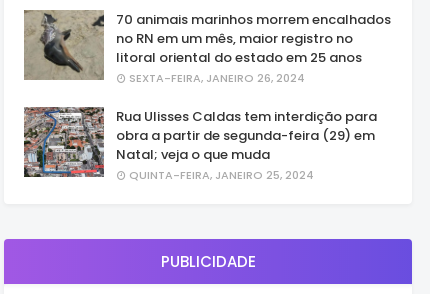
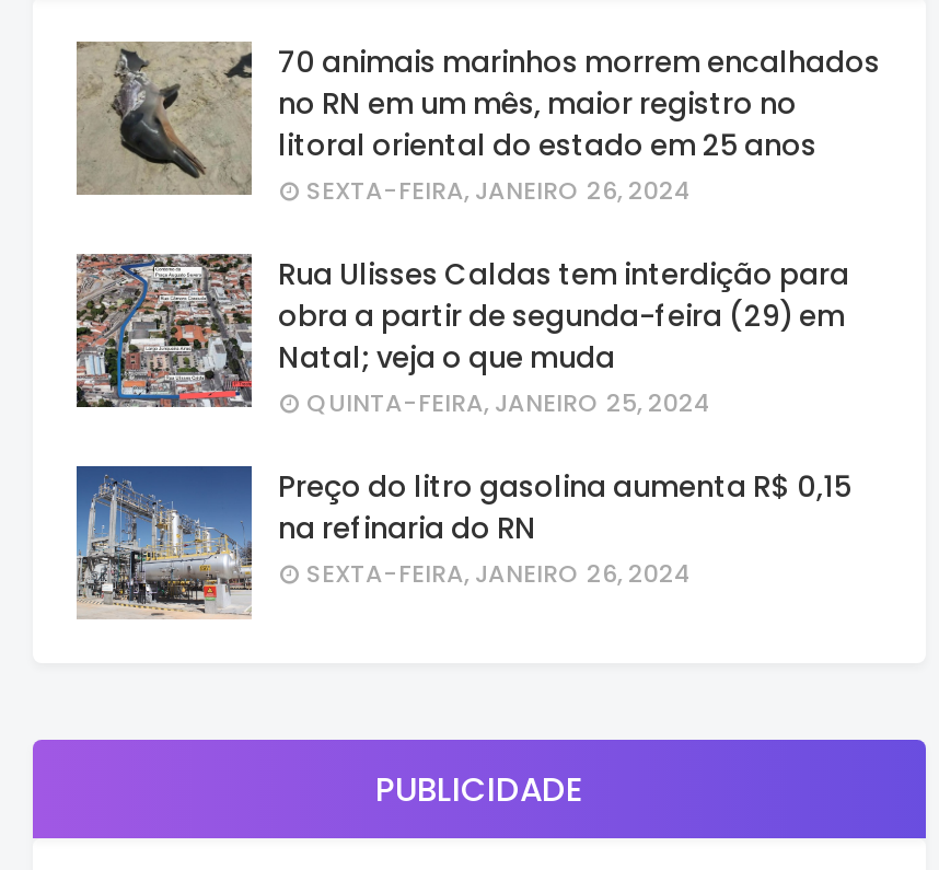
+ [image]
+ Preço do litro gasolina aumenta R$ 0,15
+ na refinaria do RN
+ SEXTA-FEIRA, JANEIRO 26, 2024
